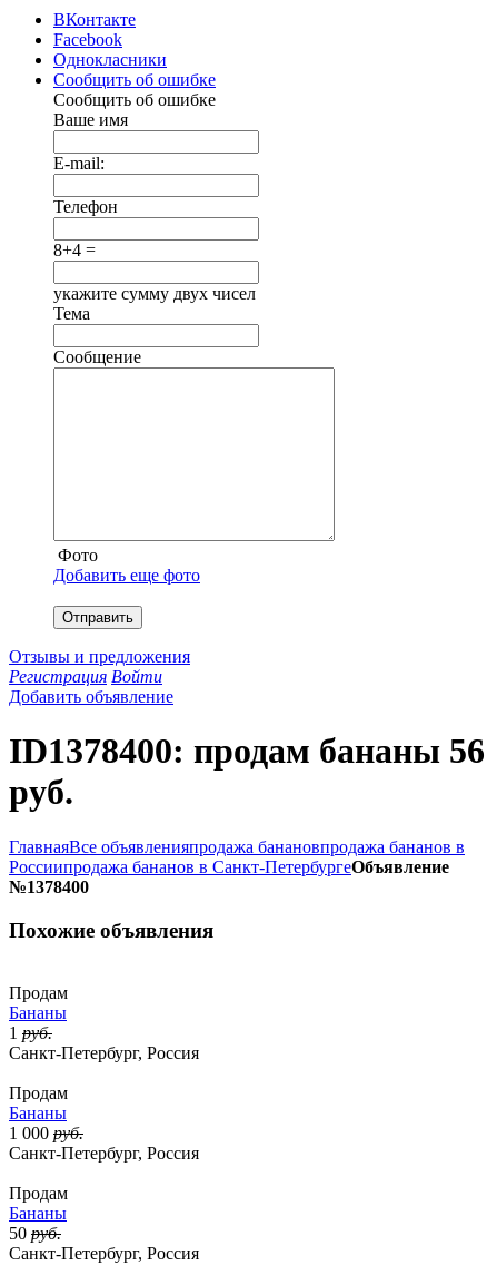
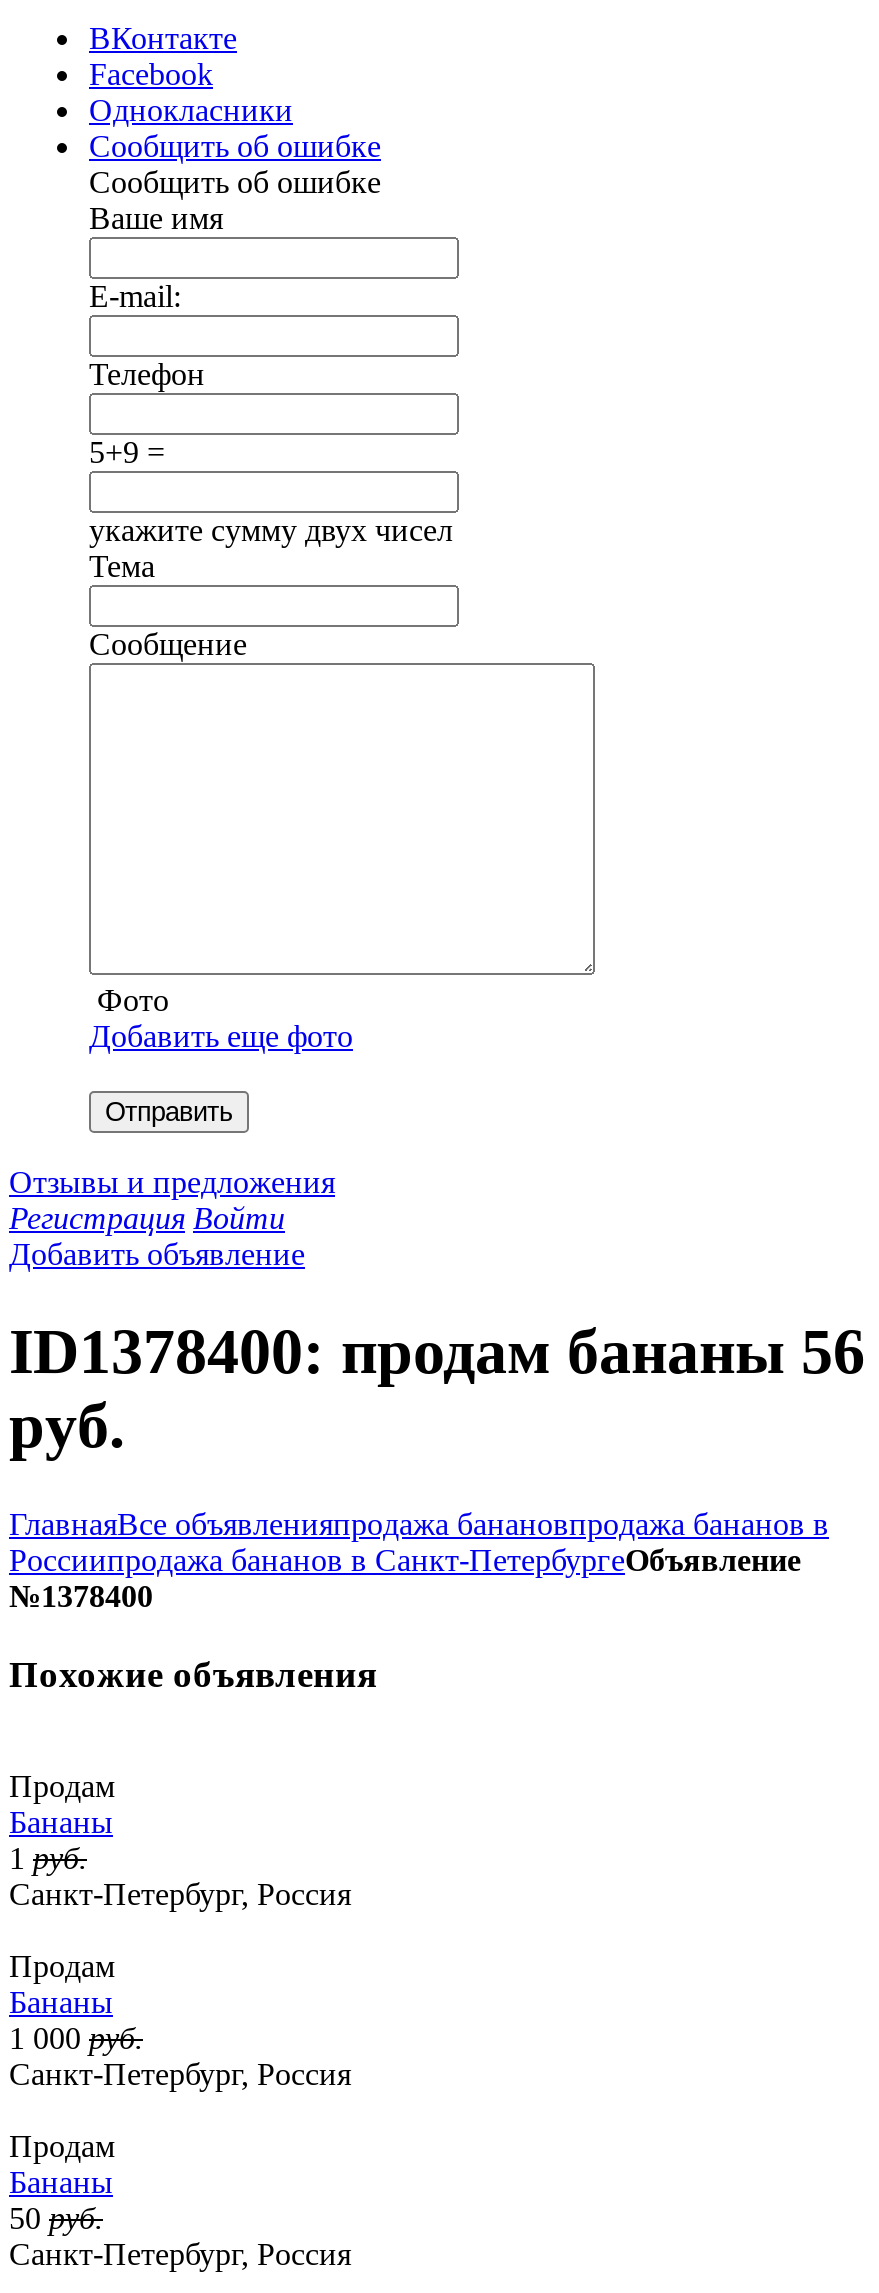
- 8+4 =
+ 5+9 =
